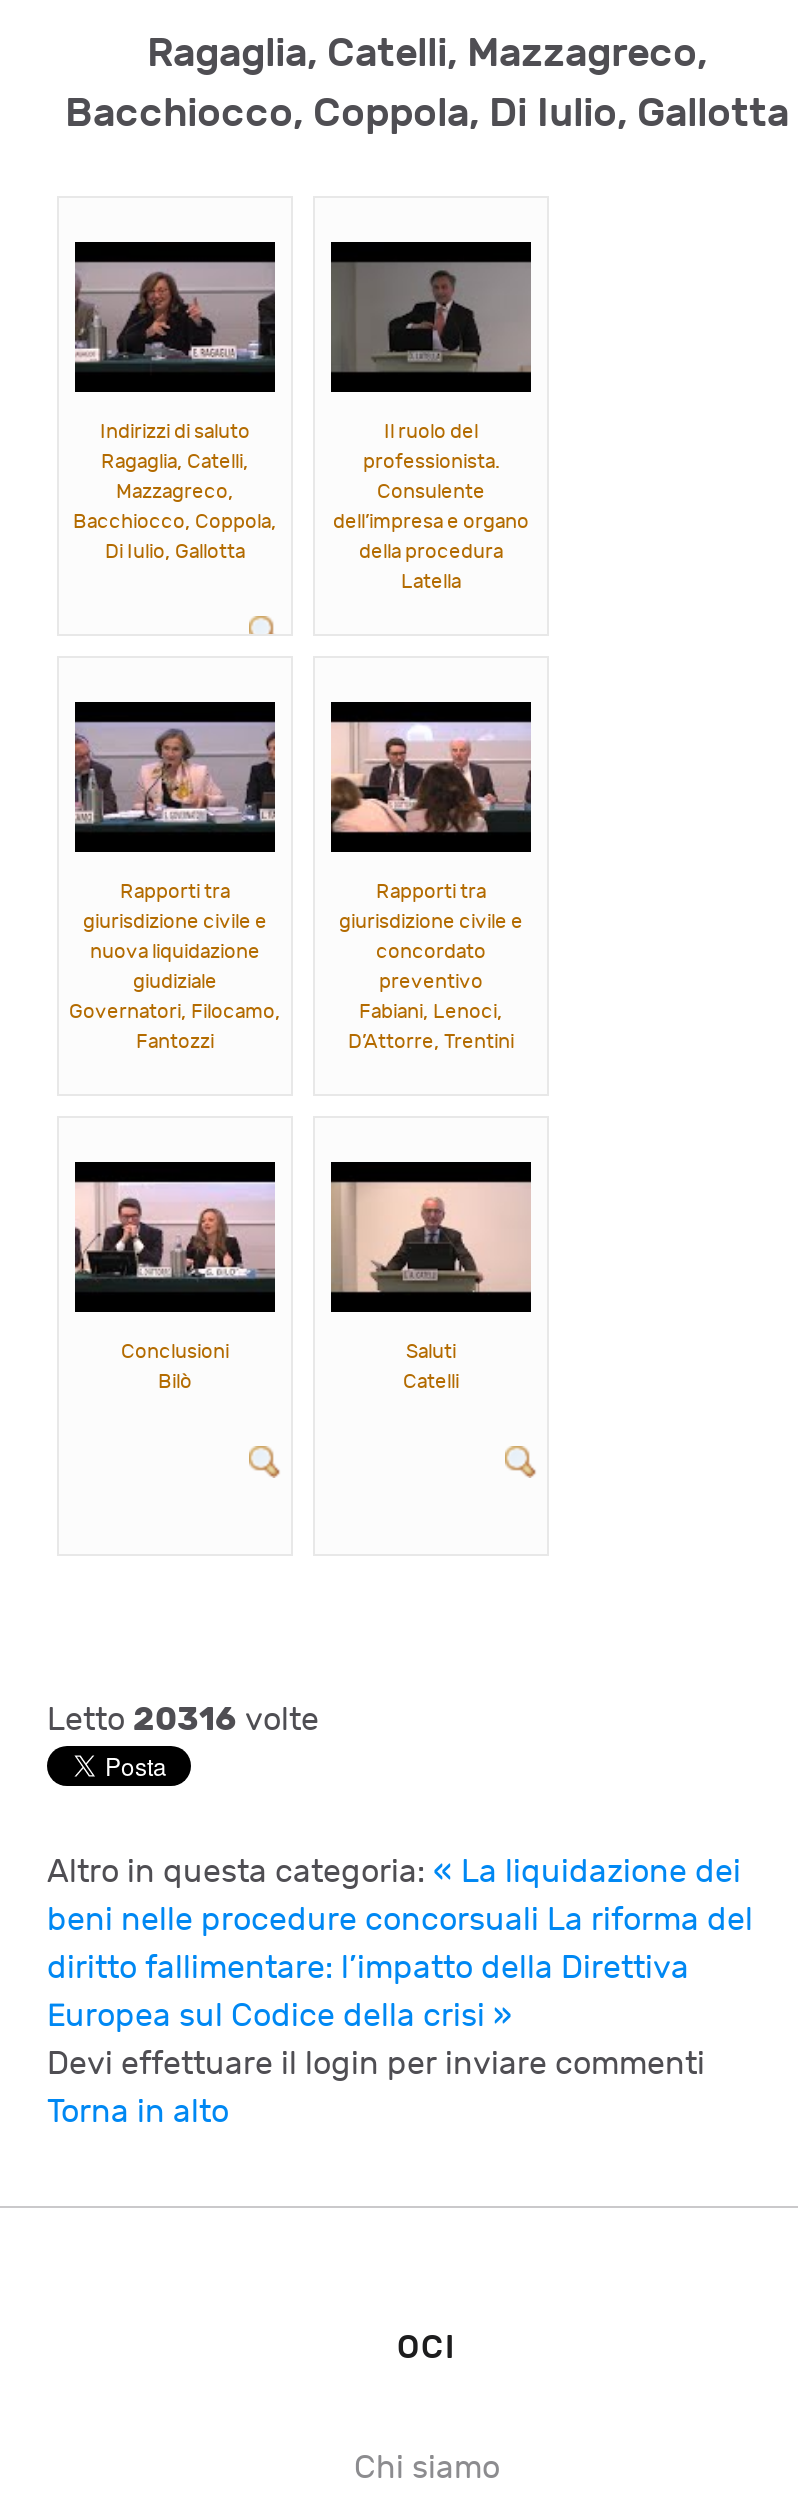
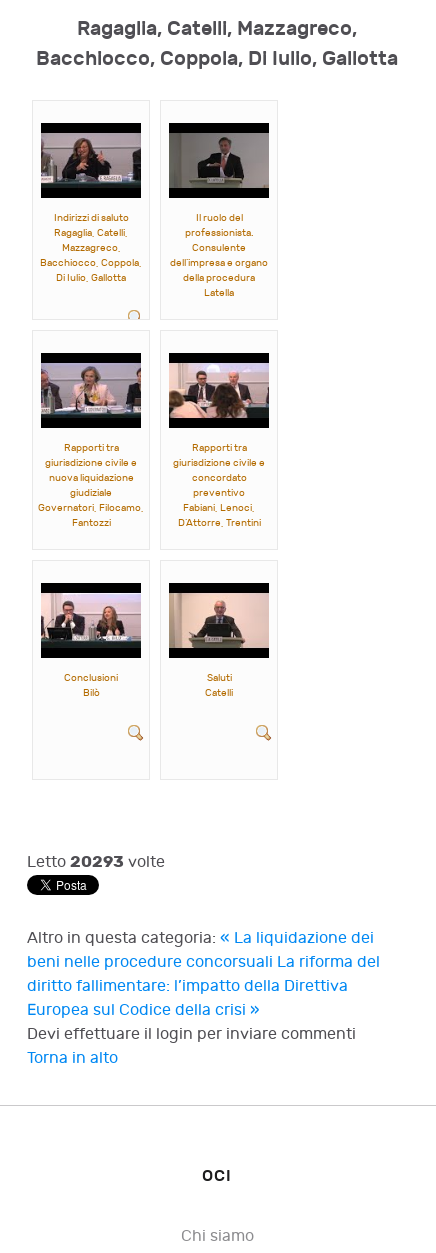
- Letto 20316 volte
+ Letto 20293 volte
